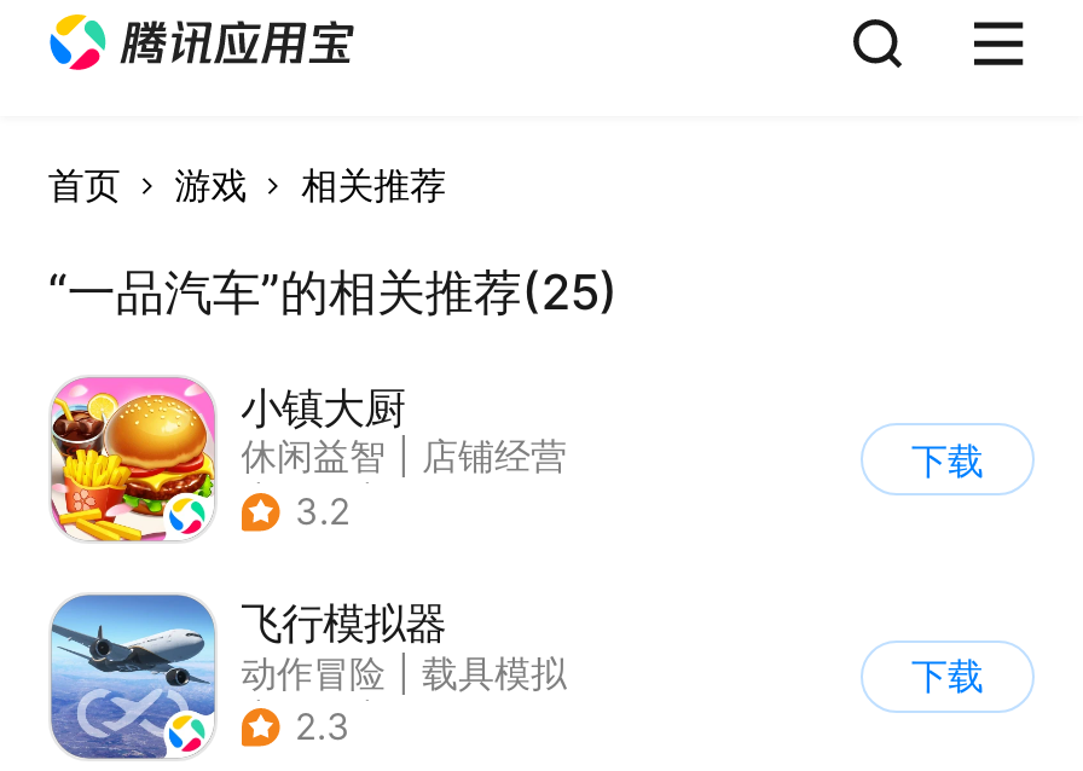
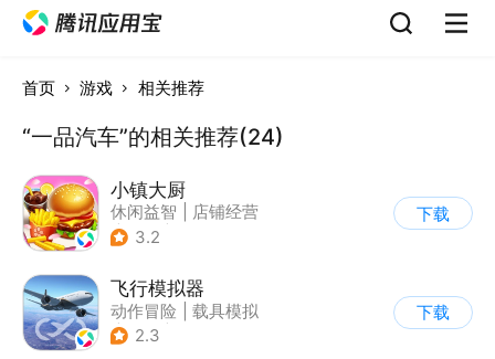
- “一品汽车”的相关推荐(25)
+ “一品汽车”的相关推荐(24)
